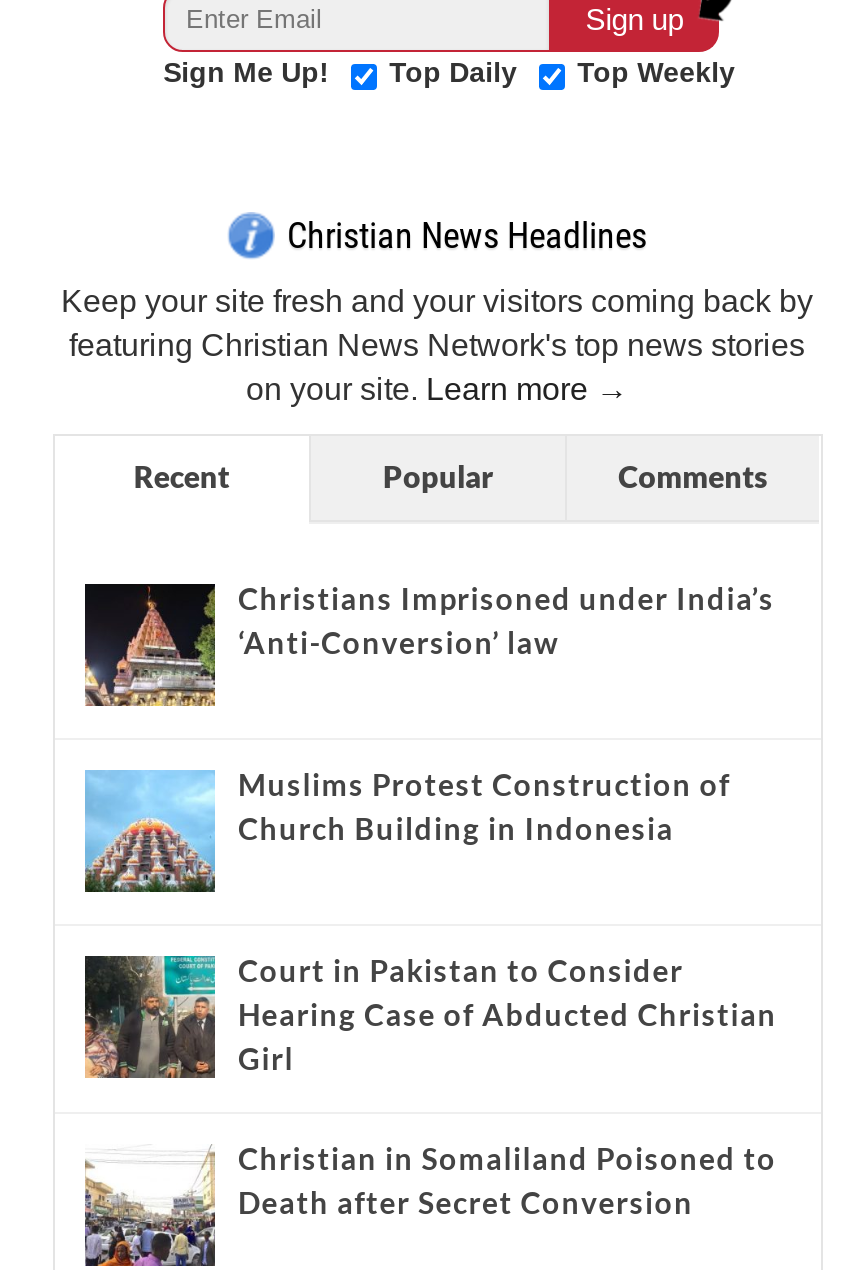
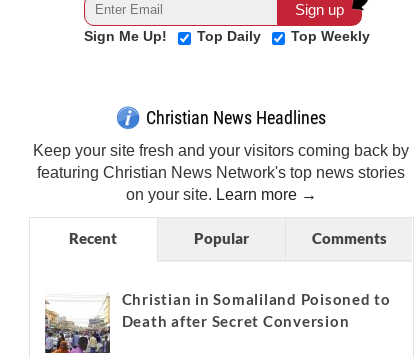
- [image]
- Christians Imprisoned under India’s
- ‘Anti-Conversion’ law

- [image]
- Muslims Protest Construction of
- Church Building in Indonesia

- [image]
- Court in Pakistan to Consider
- Hearing Case of Abducted Christian
- Girl
